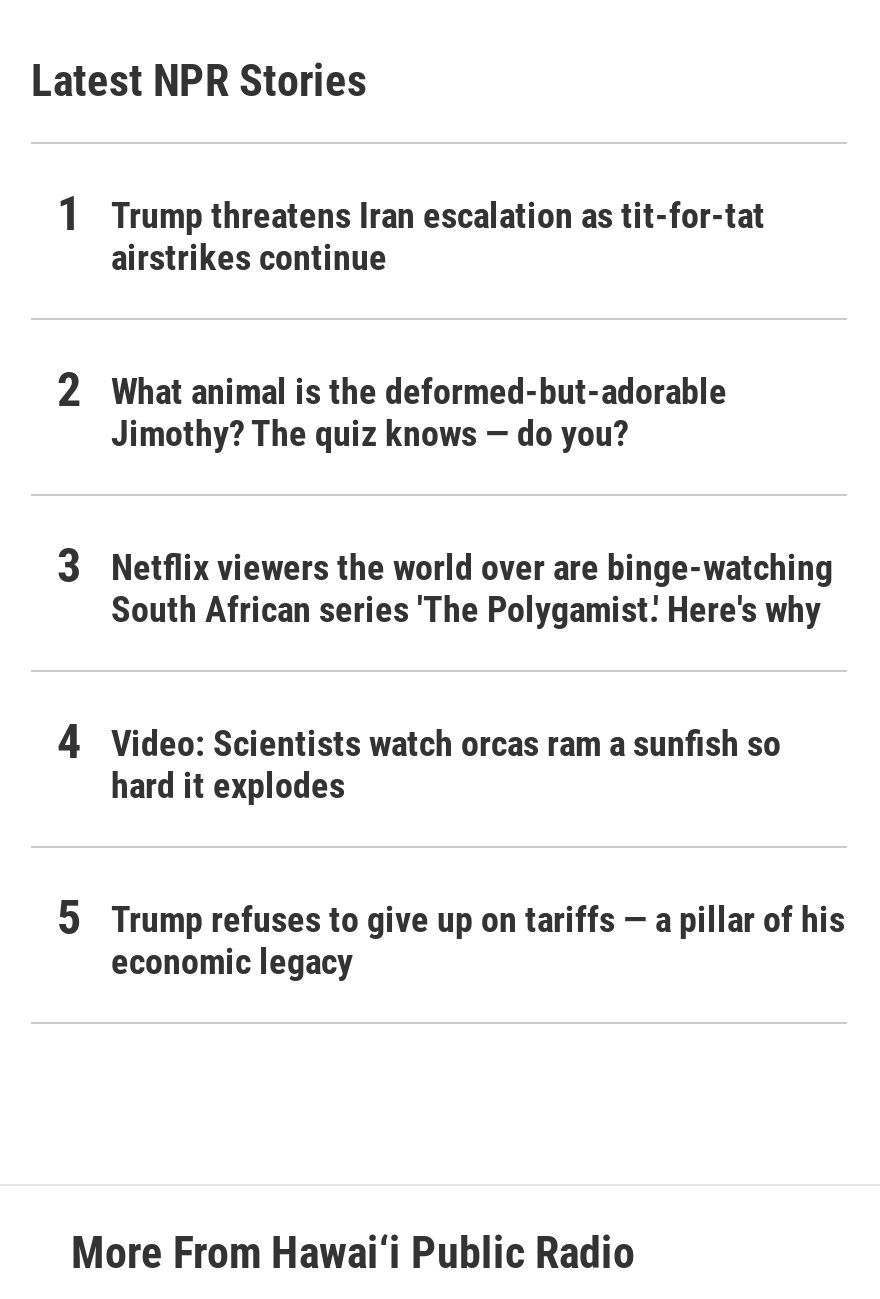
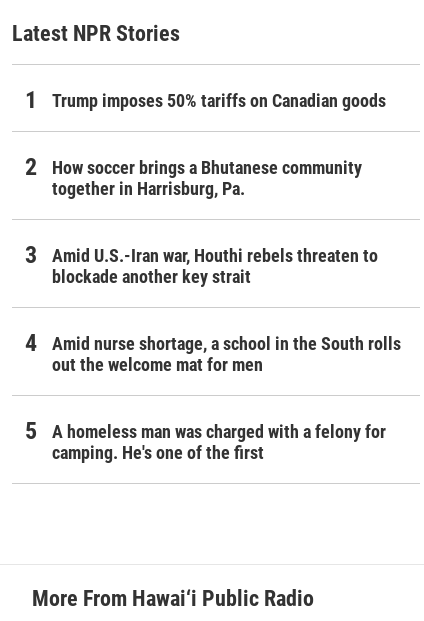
- Trump threatens Iran escalation as tit-for-tat
- airstrikes continue
+ Trump imposes 50% tariffs on Canadian goods

- What animal is the deformed-but-adorable
- Jimothy? The quiz knows — do you?
+ How soccer brings a Bhutanese community
+ together in Harrisburg, Pa.

- Netflix viewers the world over are binge-watching
- South African series 'The Polygamist.' Here's why
+ Amid U.S.-Iran war, Houthi rebels threaten to
+ blockade another key strait

- Video: Scientists watch orcas ram a sunfish so
- hard it explodes
+ Amid nurse shortage, a school in the South rolls
+ out the welcome mat for men

- Trump refuses to give up on tariffs — a pillar of his
- economic legacy
+ A homeless man was charged with a felony for
+ camping. He's one of the first
